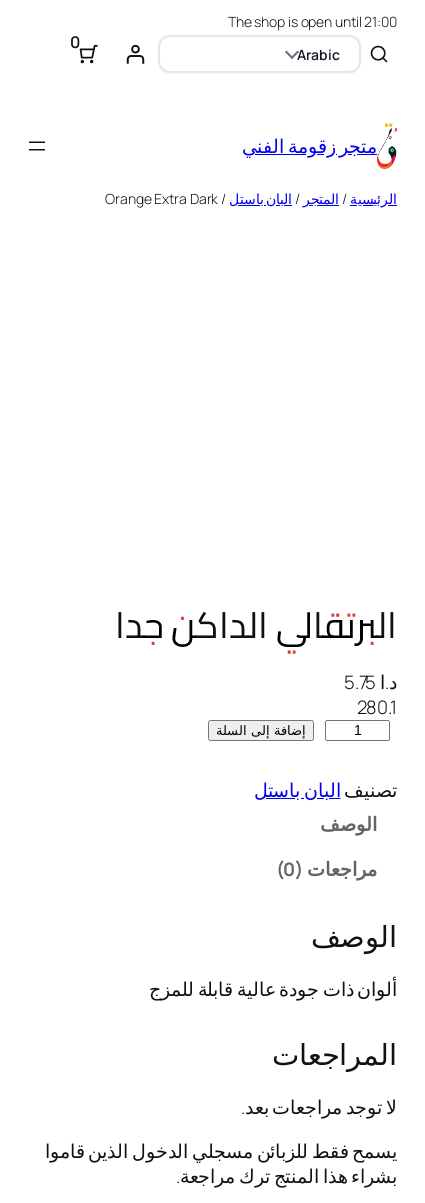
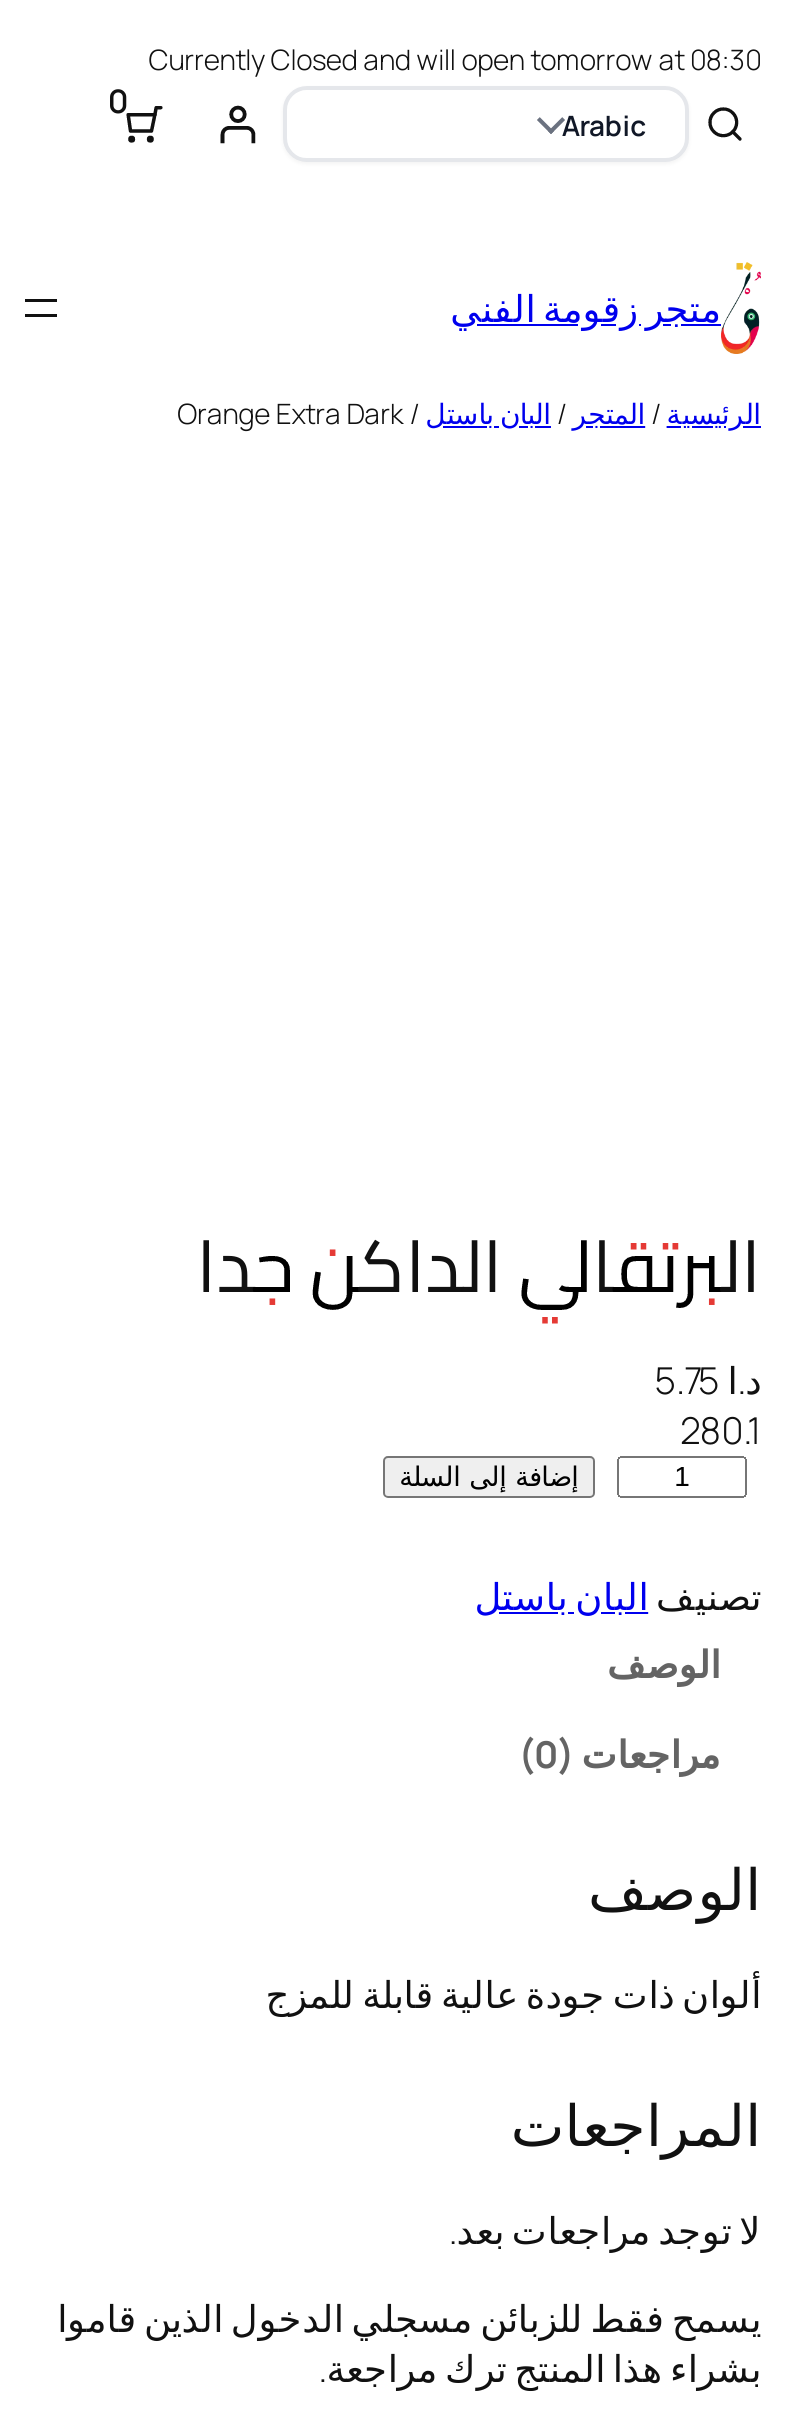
- The shop is open until 21:00
+ Currently Closed and will open tomorrow at 08:30
